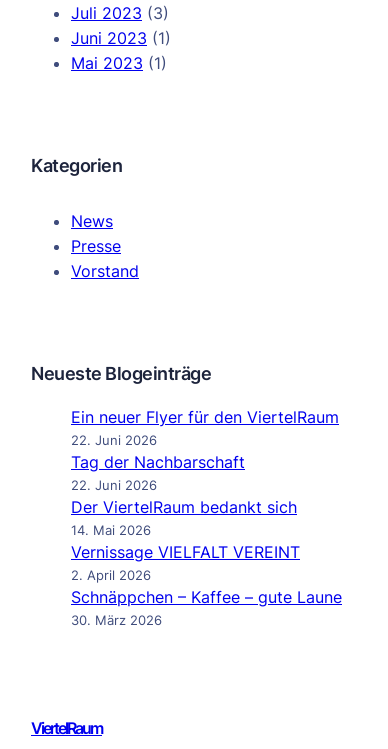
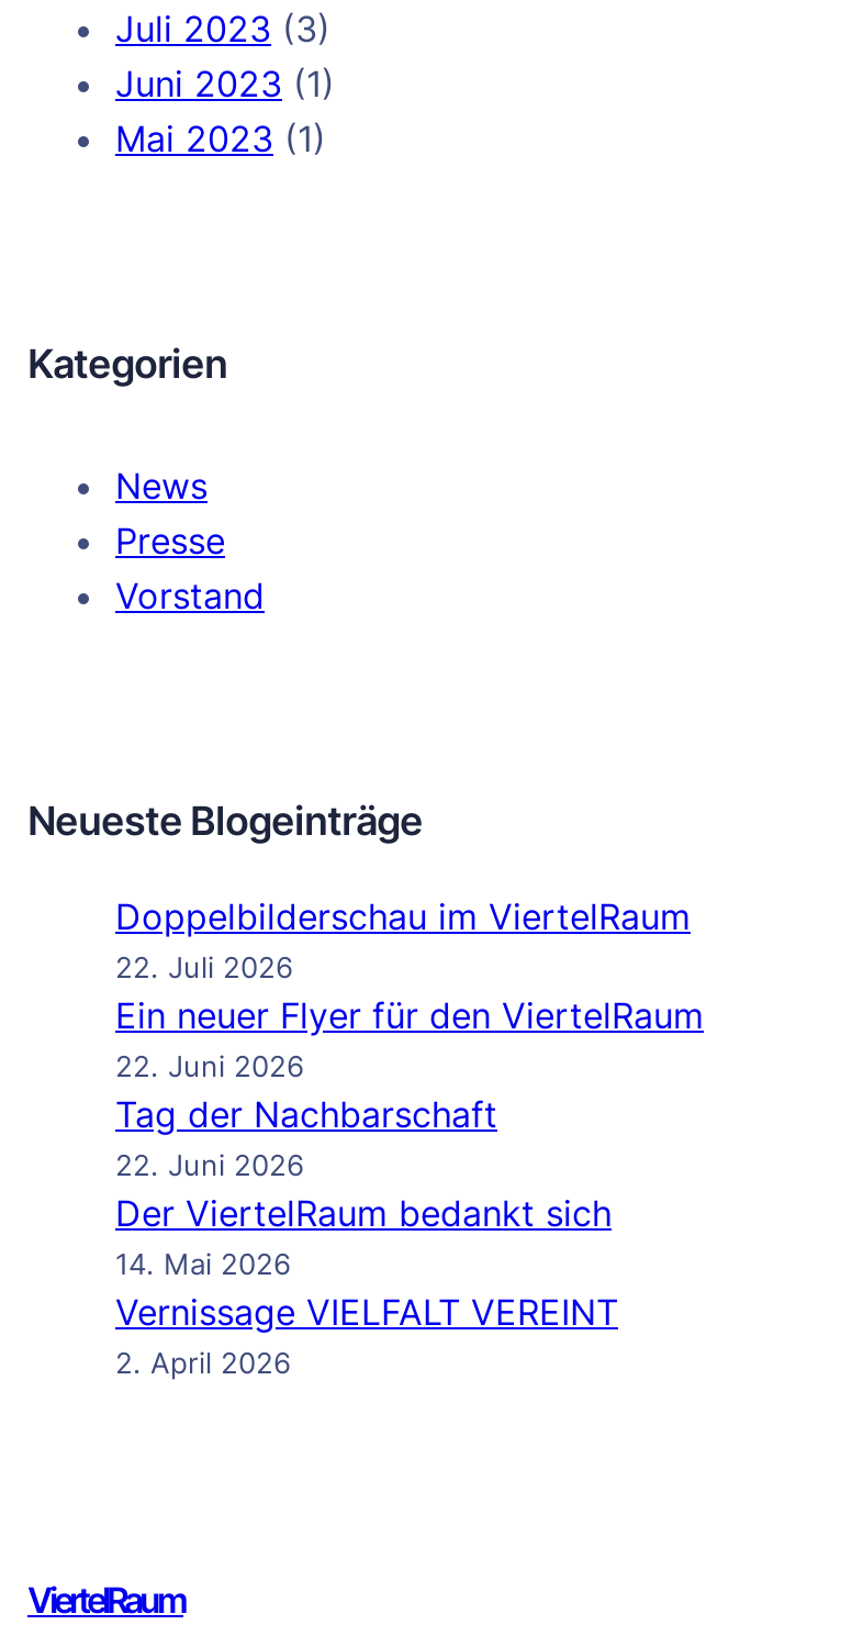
+ Doppelbilderschau im ViertelRaum
+ 22. Juli 2026

moved down: Ein neuer Flyer für den ViertelRaum | 22. Juni 2026 | Tag der Nachbarschaft | 22. Juni 2026 | Der ViertelRaum bedankt sich | 14. Mai 2026 | Vernissage VIELFALT VEREINT | 2. April 2026

- Schnäppchen – Kaffee – gute Laune
- 30. März 2026
